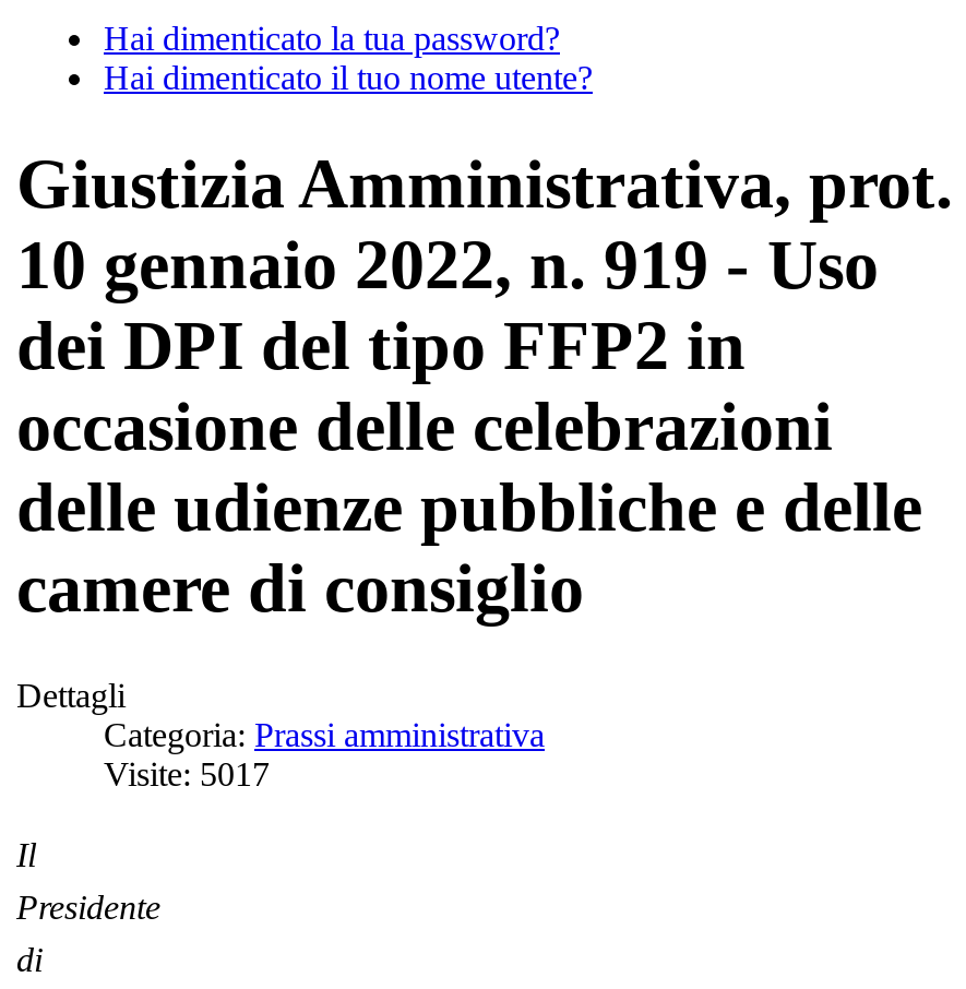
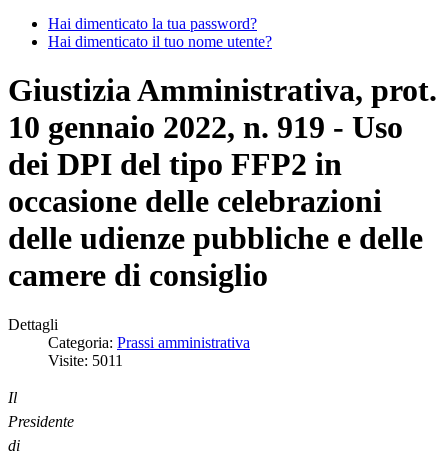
- Visite: 5017
+ Visite: 5011
